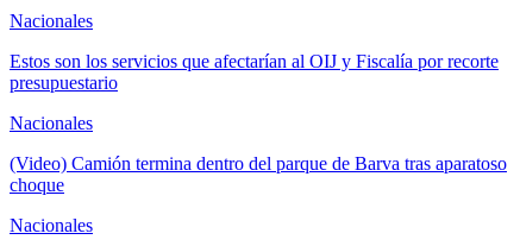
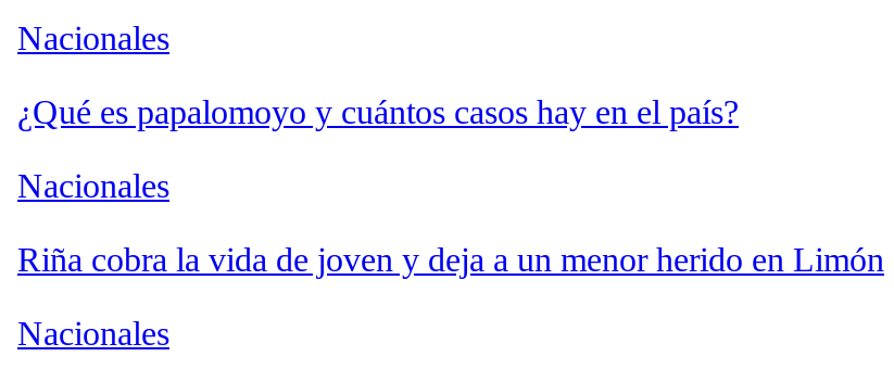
- Estos son los servicios que afectarían al OIJ y Fiscalía por recorte
- presupuestario
+ ¿Qué es papalomoyo y cuántos casos hay en el país?

- (Video) Camión termina dentro del parque de Barva tras aparatoso
- choque
+ Riña cobra la vida de joven y deja a un menor herido en Limón
